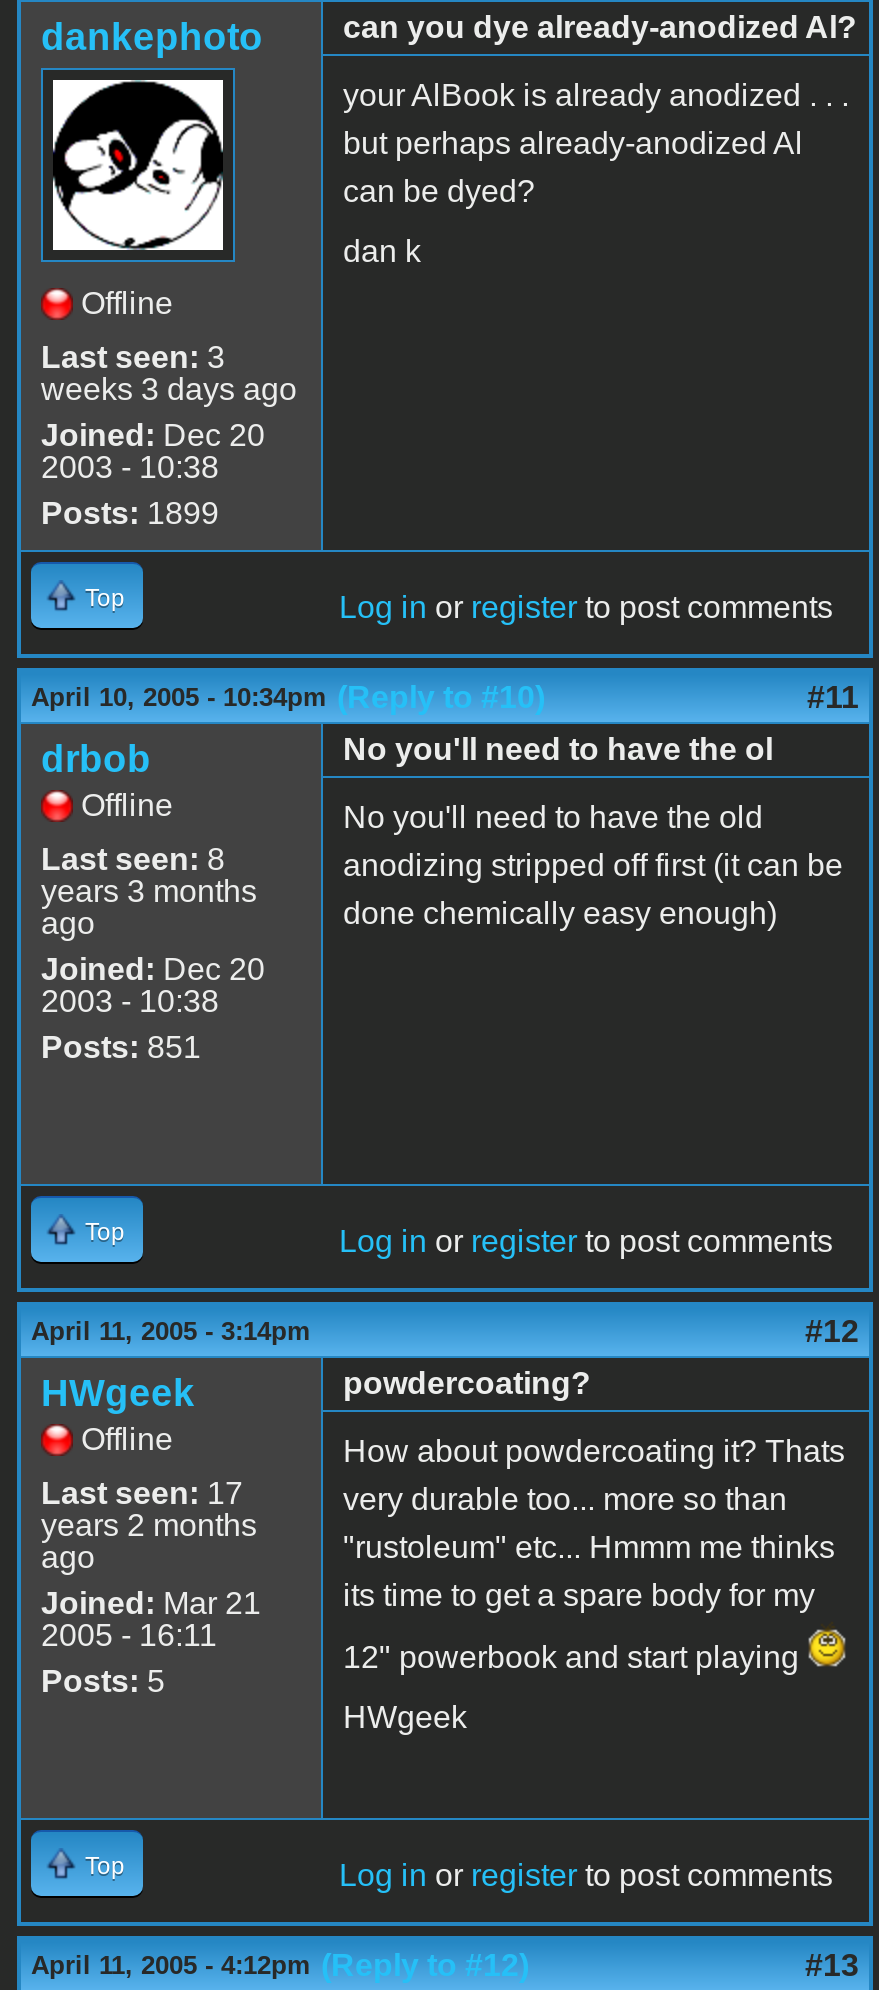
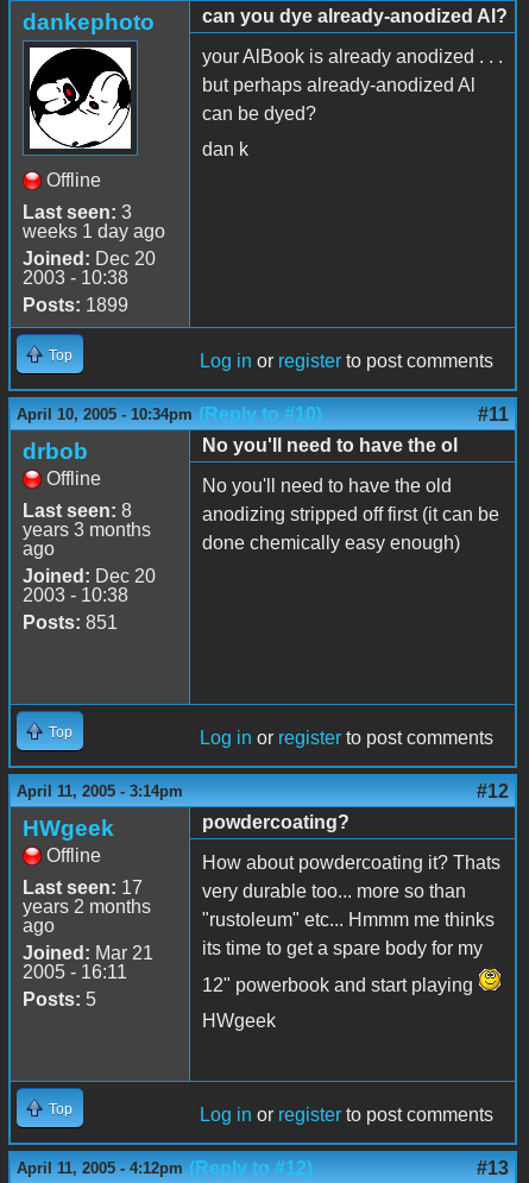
- weeks 3 days ago
+ weeks 1 day ago
